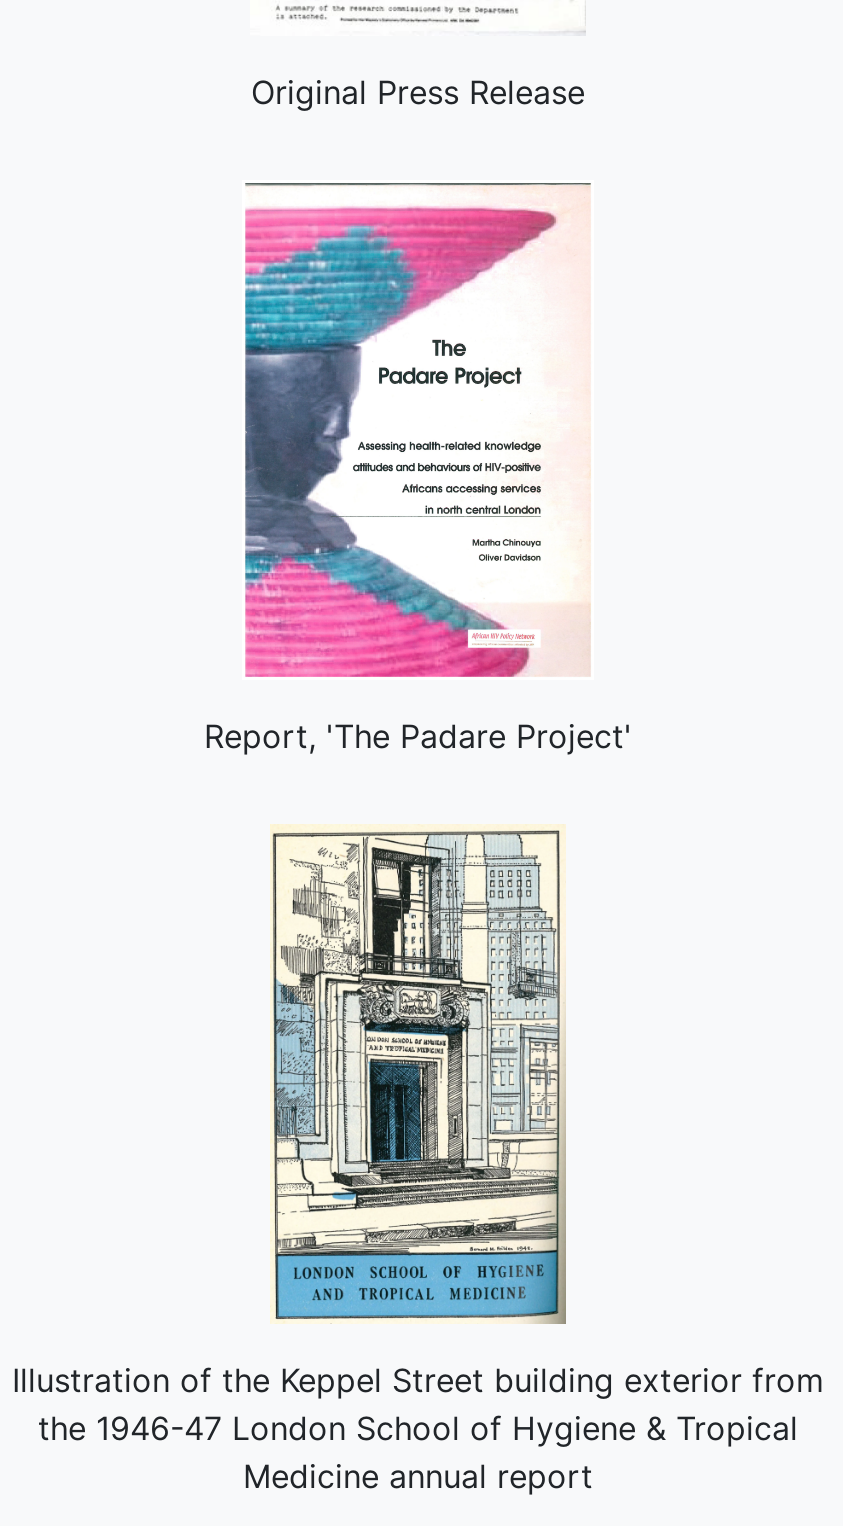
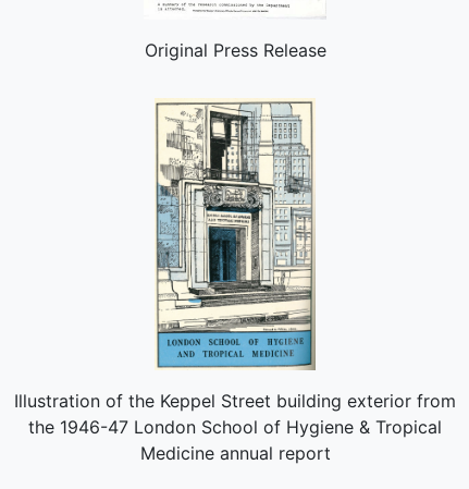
- [image]
- Report, 'The Padare Project'
